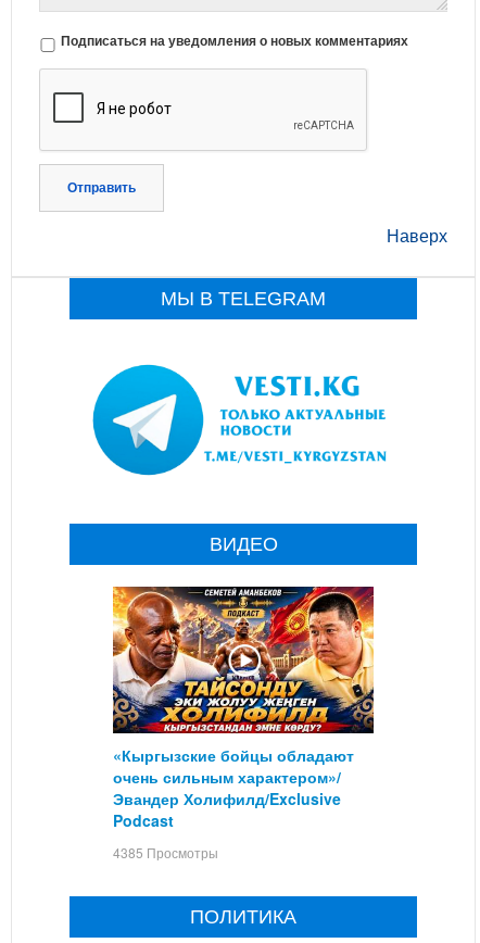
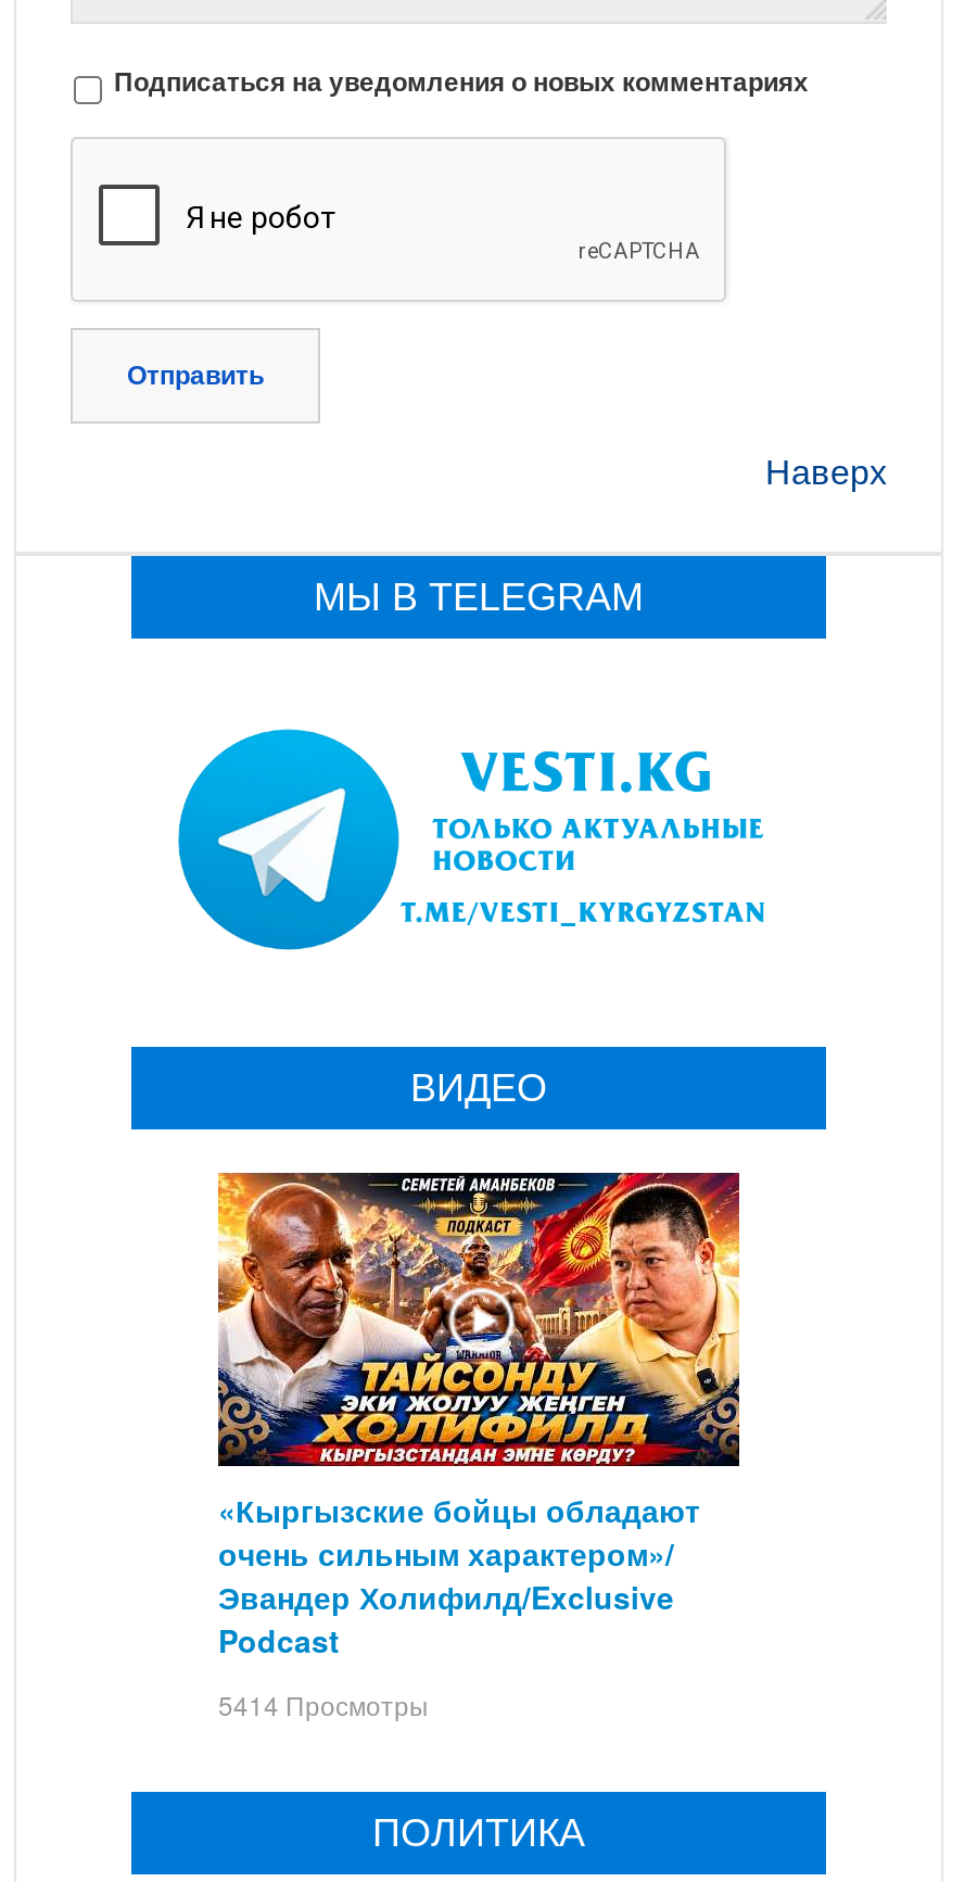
- 4385 Просмотры
+ 5414 Просмотры
